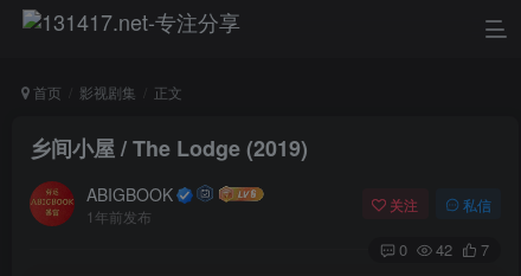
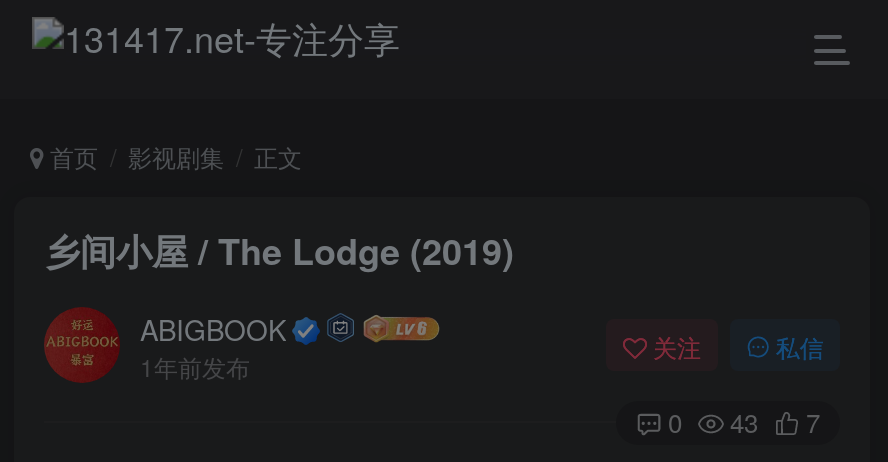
- 0 42 7
+ 0 43 7
